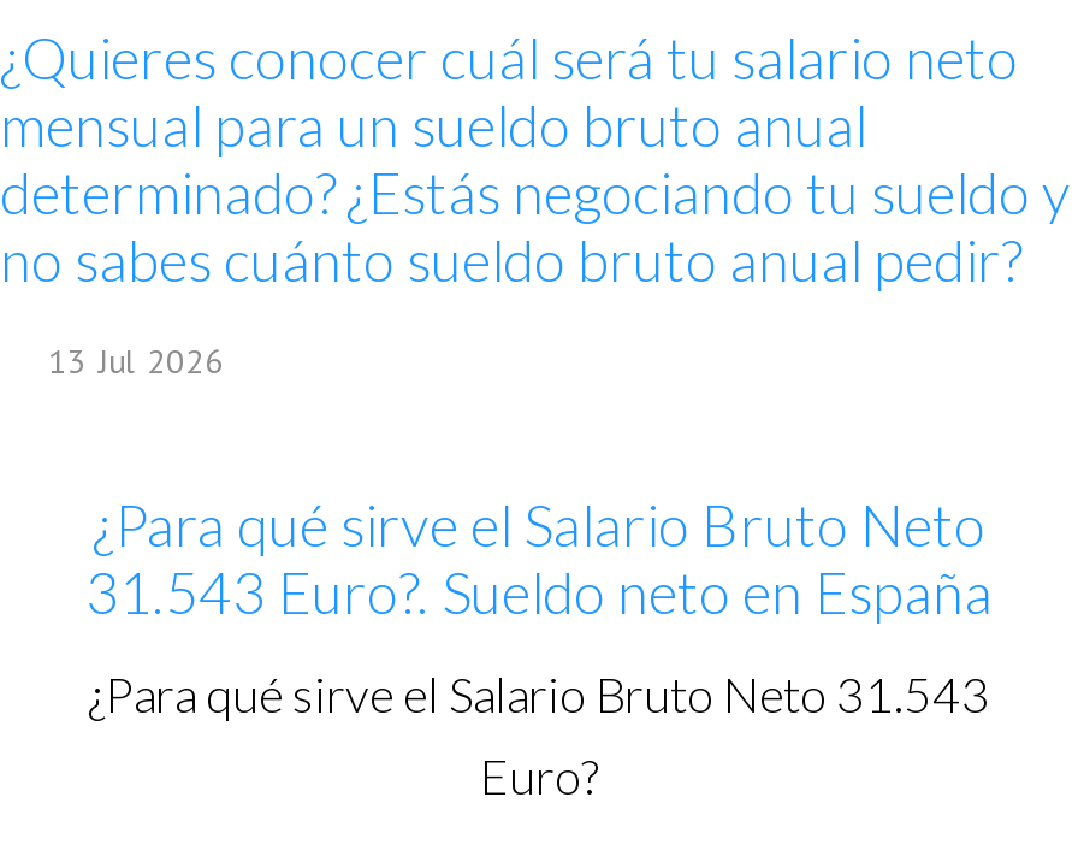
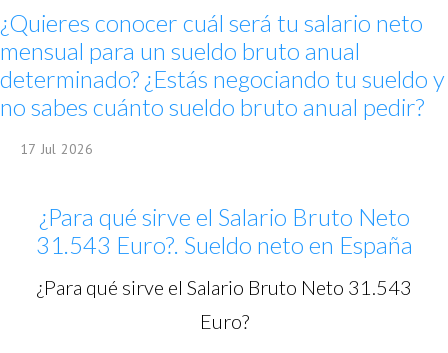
- 13 Jul 2026
+ 17 Jul 2026
